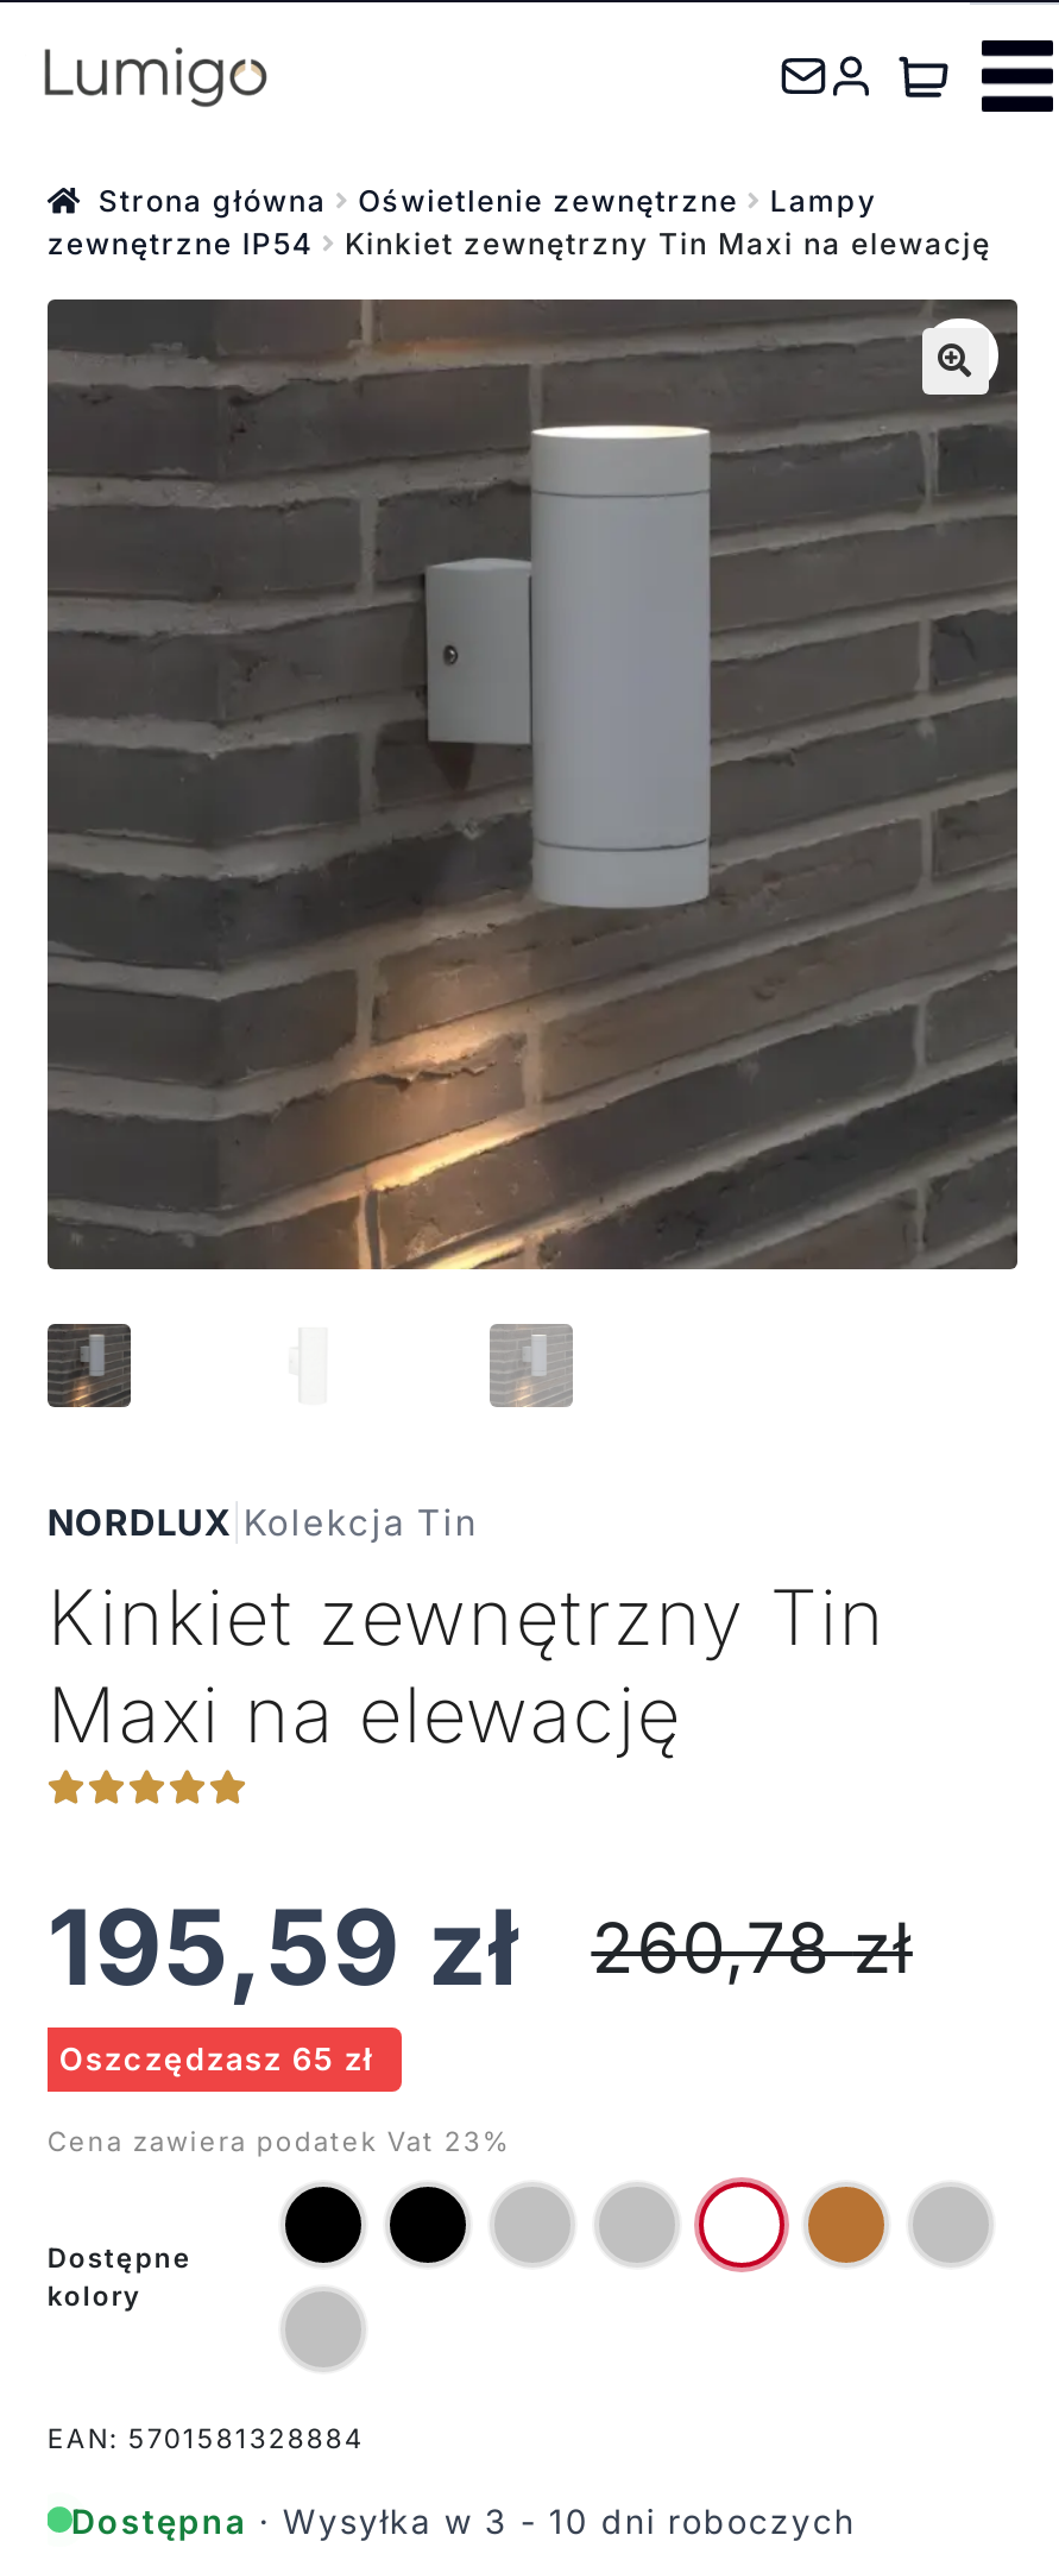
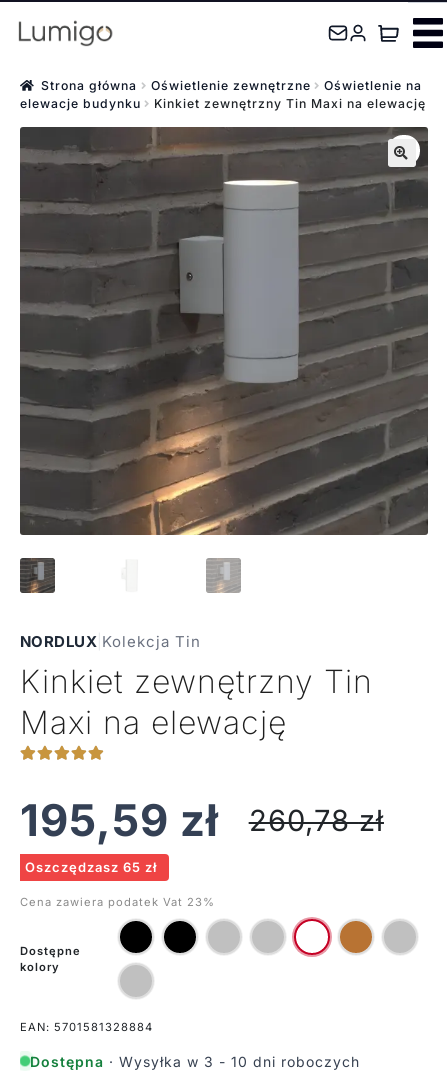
- Lampy
- zewnętrzne IP54
+ Oświetlenie na
+ elewacje budynku
